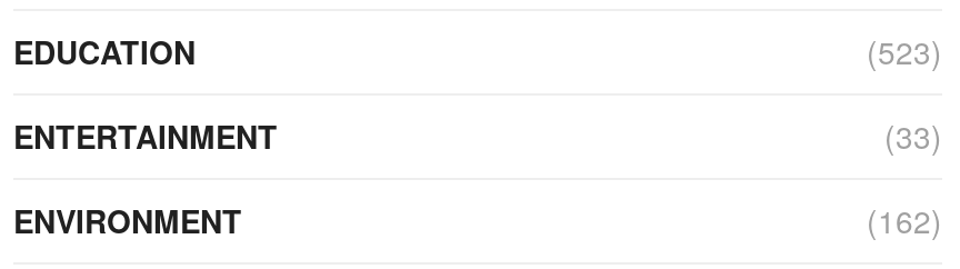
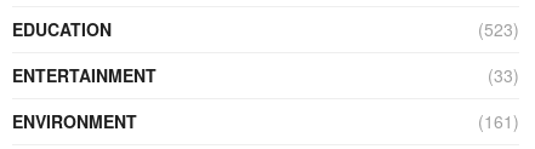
- (162)
+ (161)
